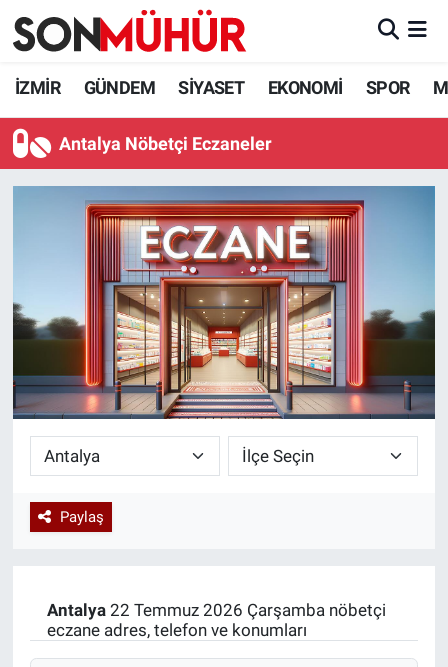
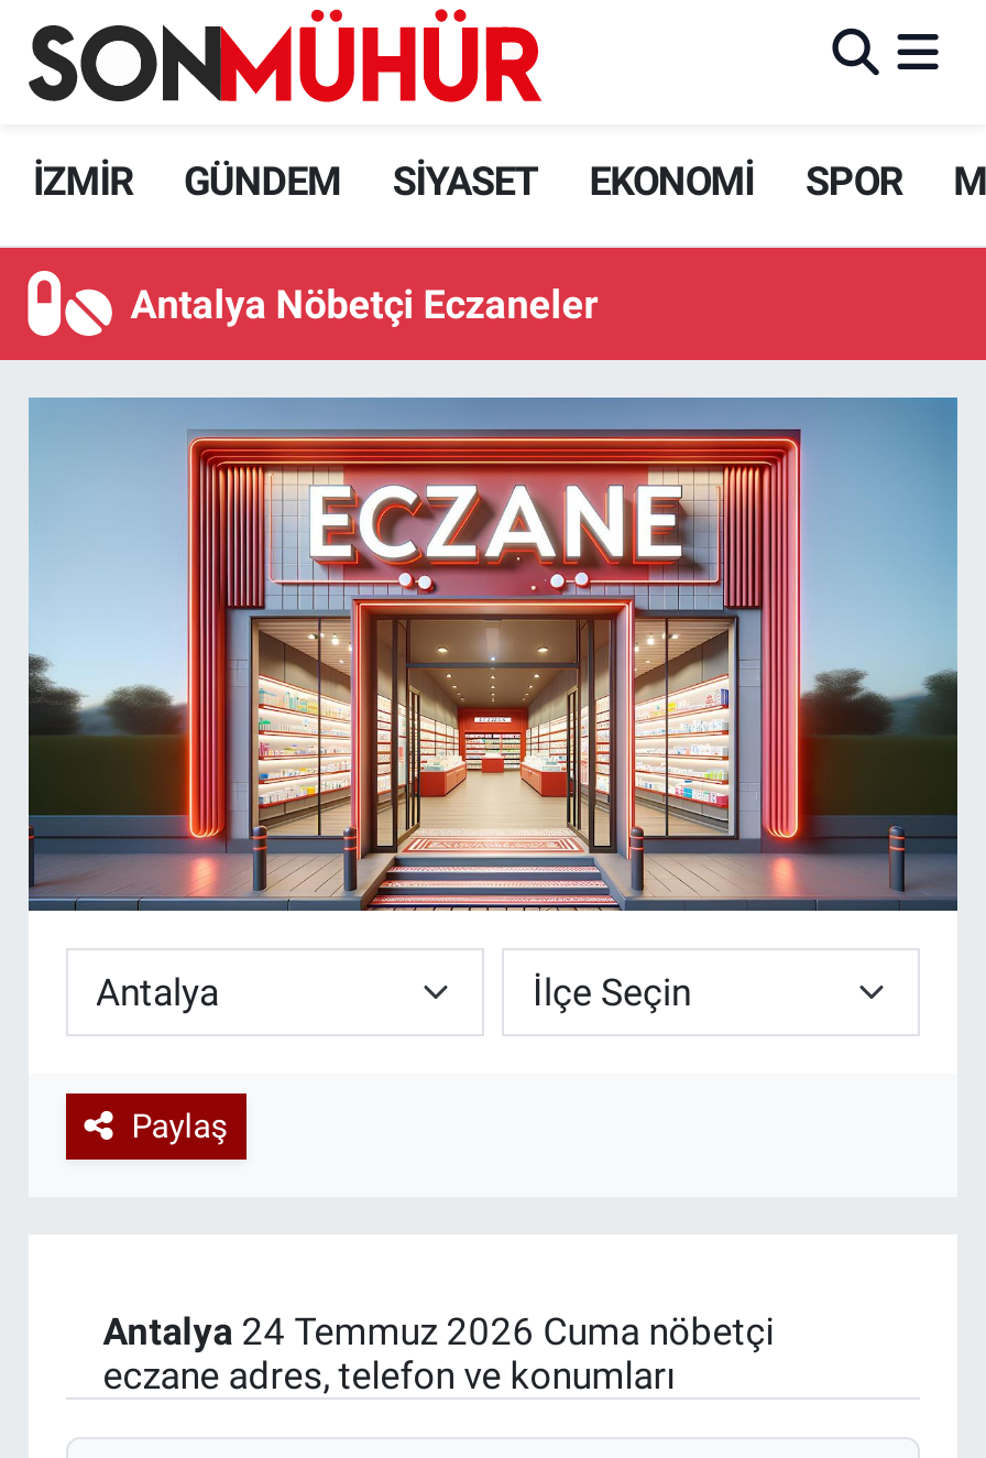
- Antalya 22 Temmuz 2026 Çarşamba nöbetçi
+ Antalya 24 Temmuz 2026 Cuma nöbetçi
